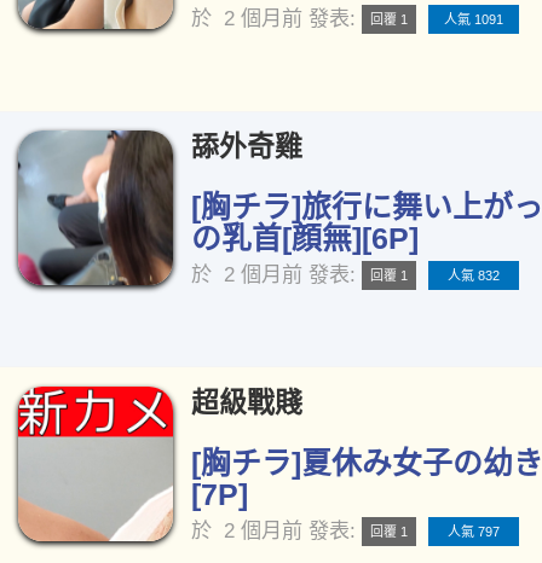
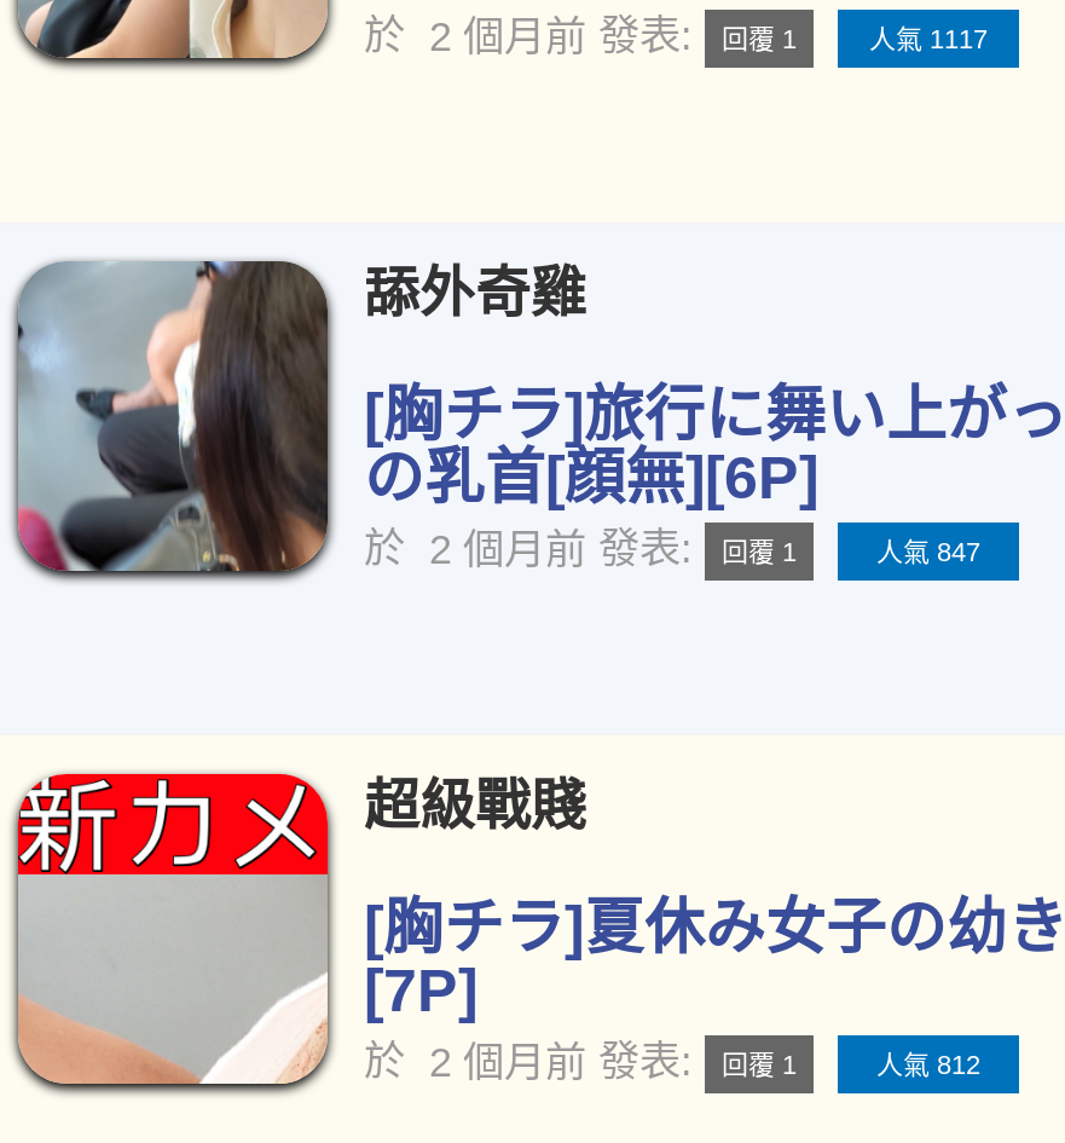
- 人氣 1091
+ 人氣 1117

- 人氣 832
+ 人氣 847

- 人氣 797
+ 人氣 812
